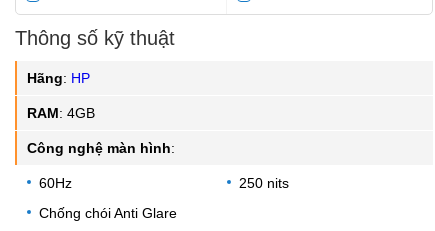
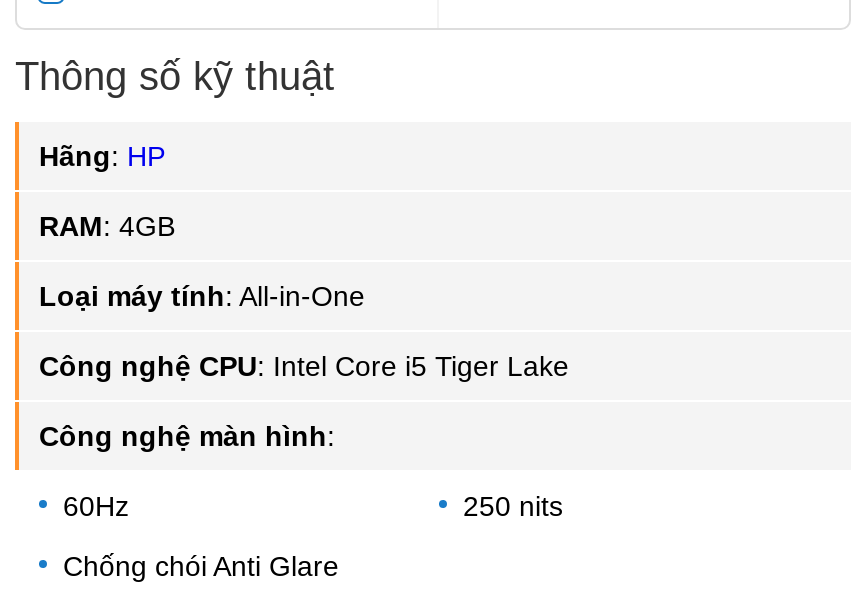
+ Loại máy tính: All-in-One
+ Công nghệ CPU: Intel Core i5 Tiger Lake
